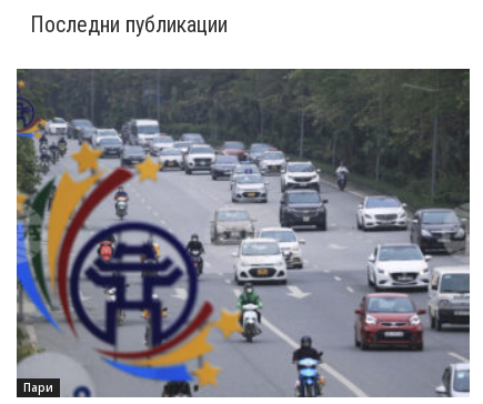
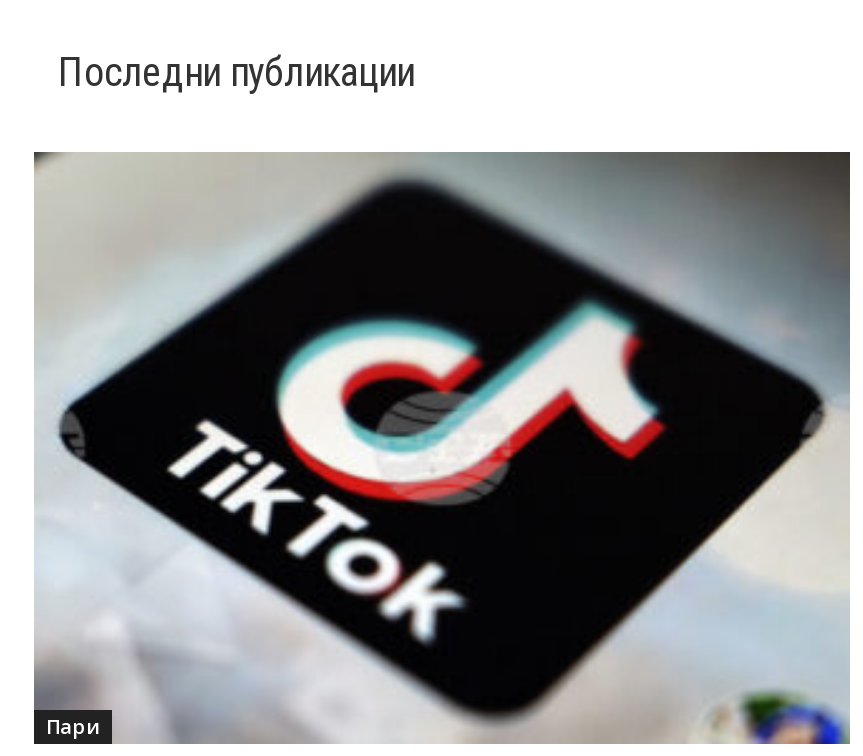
- [image]
+ [image]
